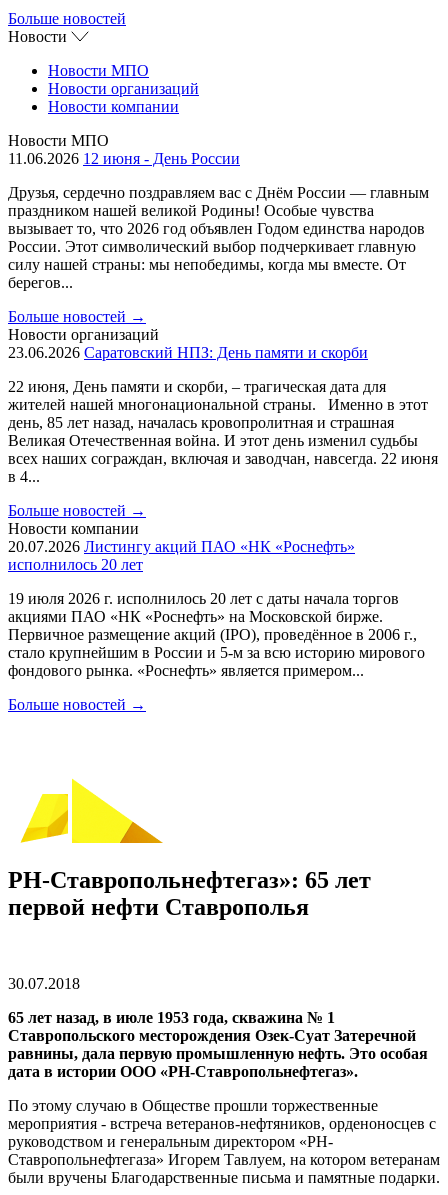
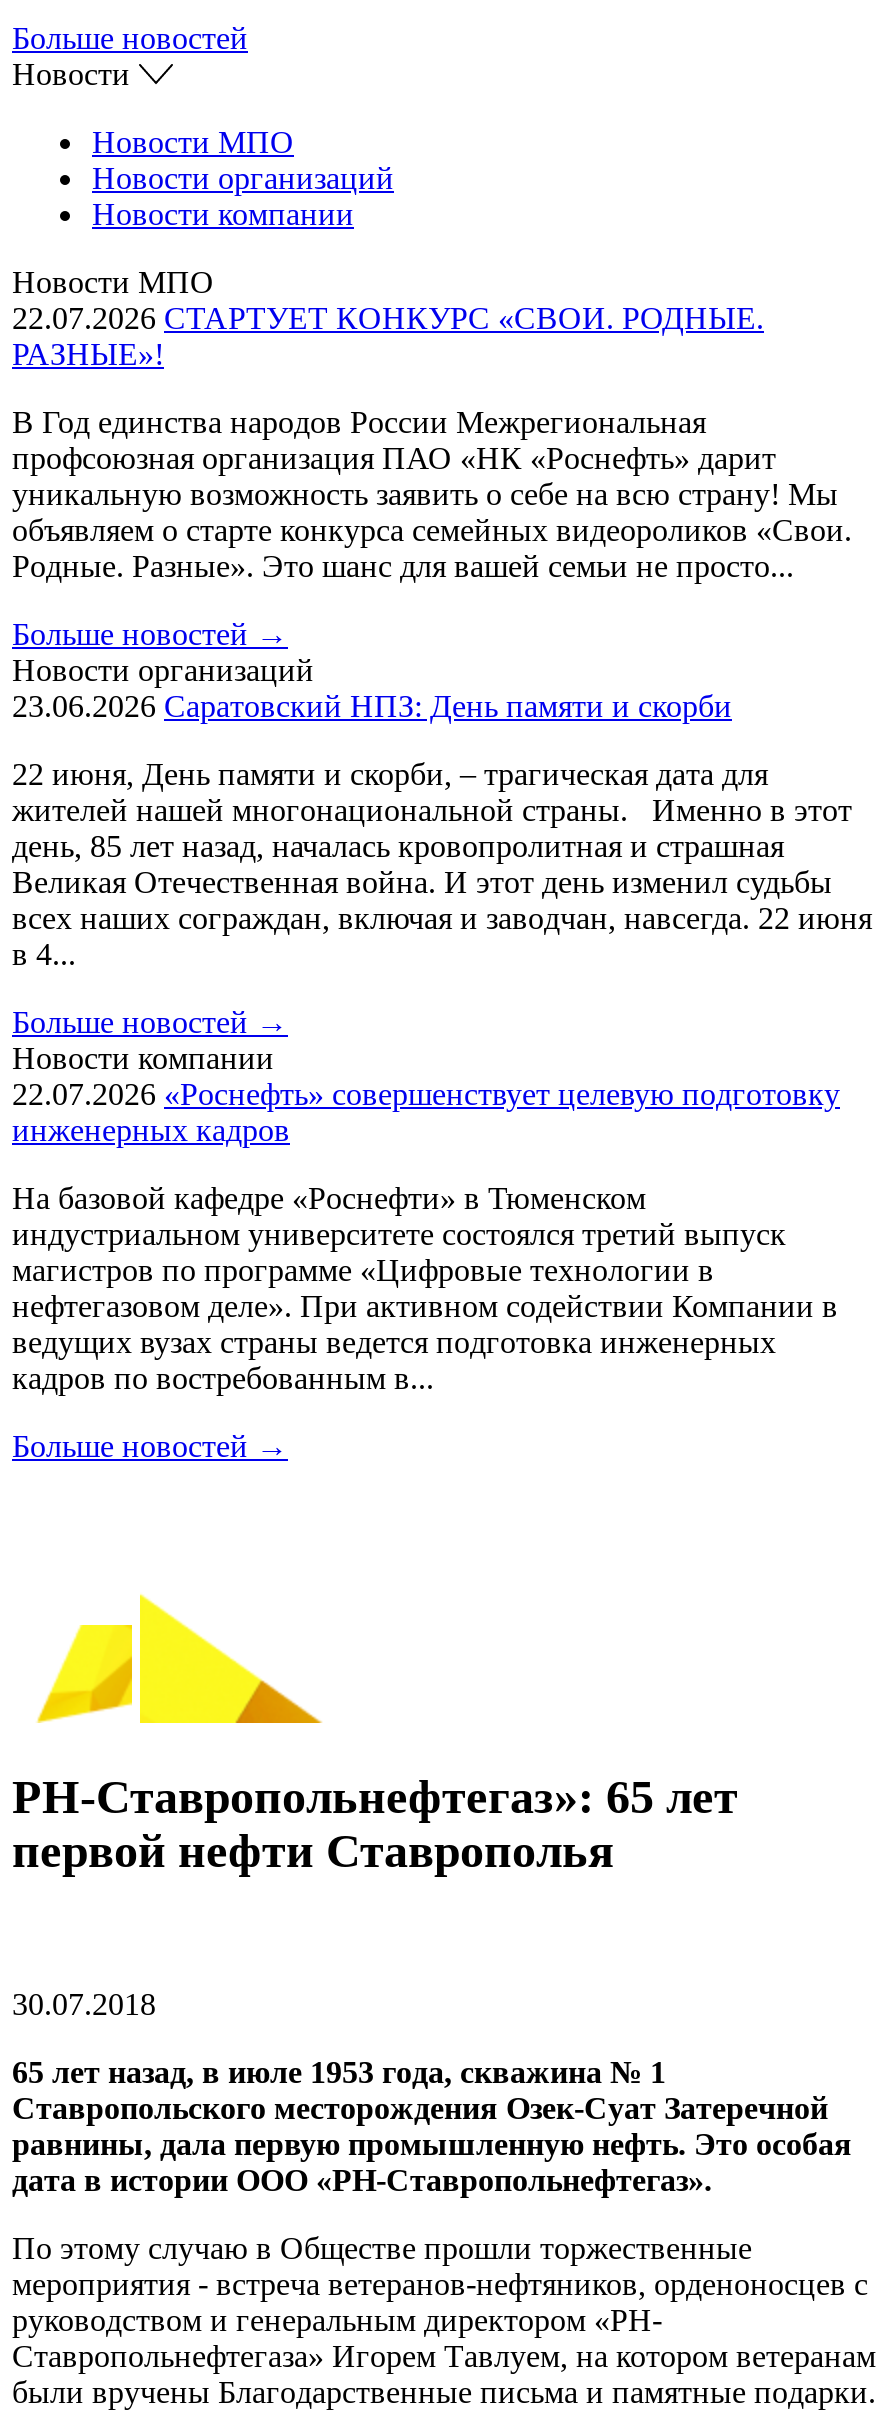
- 11.06.2026 12 июня - День России
+ 22.07.2026 СТАРТУЕТ КОНКУРС «СВОИ. РОДНЫЕ.
+ РАЗНЫЕ»!

- Друзья, сердечно поздравляем вас с Днём России — главным
- праздником нашей великой Родины! Особые чувства
- вызывает то, что 2026 год объявлен Годом единства народов
- России. Этот символический выбор подчеркивает главную
- силу нашей страны: мы непобедимы, когда мы вместе. От
- берегов...
+ В Год единства народов России Межрегиональная
+ профсоюзная организация ПАО «НК «Роснефть» дарит
+ уникальную возможность заявить о себе на всю страну! Мы
+ объявляем о старте конкурса семейных видеороликов «Свои.
+ Родные. Разные». Это шанс для вашей семьи не просто...

- 20.07.2026 Листингу акций ПАО «НК «Роснефть»
- исполнилось 20 лет
+ 22.07.2026 «Роснефть» совершенствует целевую подготовку
+ инженерных кадров

- 19 июля 2026 г. исполнилось 20 лет с даты начала торгов
- акциями ПАО «НК «Роснефть» на Московской бирже.
- Первичное размещение акций (IPO), проведённое в 2006 г.,
- стало крупнейшим в России и 5-м за всю историю мирового
- фондового рынка. «Роснефть» является примером...
+ На базовой кафедре «Роснефти» в Тюменском
+ индустриальном университете состоялся третий выпуск
+ магистров по программе «Цифровые технологии в
+ нефтегазовом деле». При активном содействии Компании в
+ ведущих вузах страны ведется подготовка инженерных
+ кадров по востребованным в...
